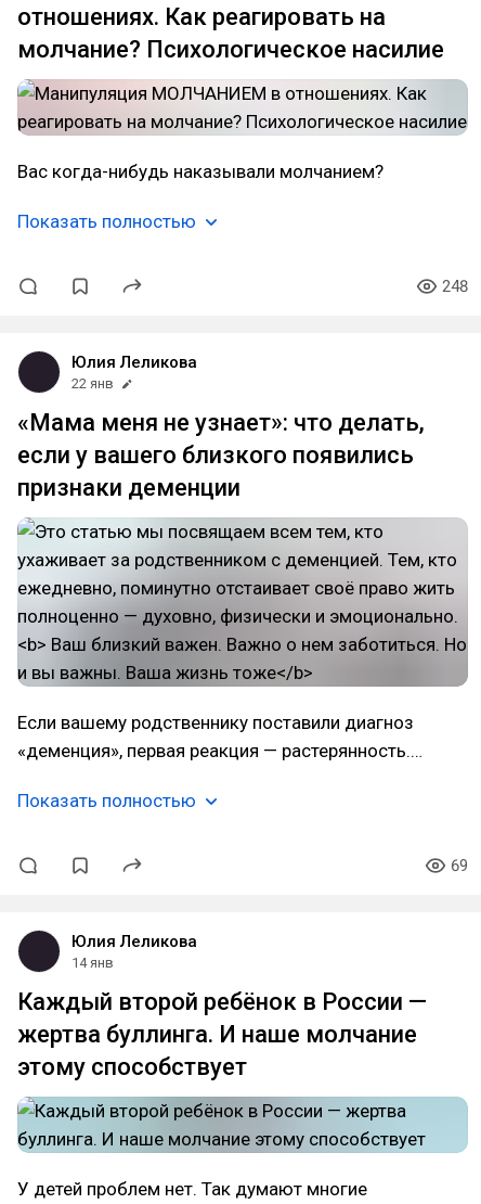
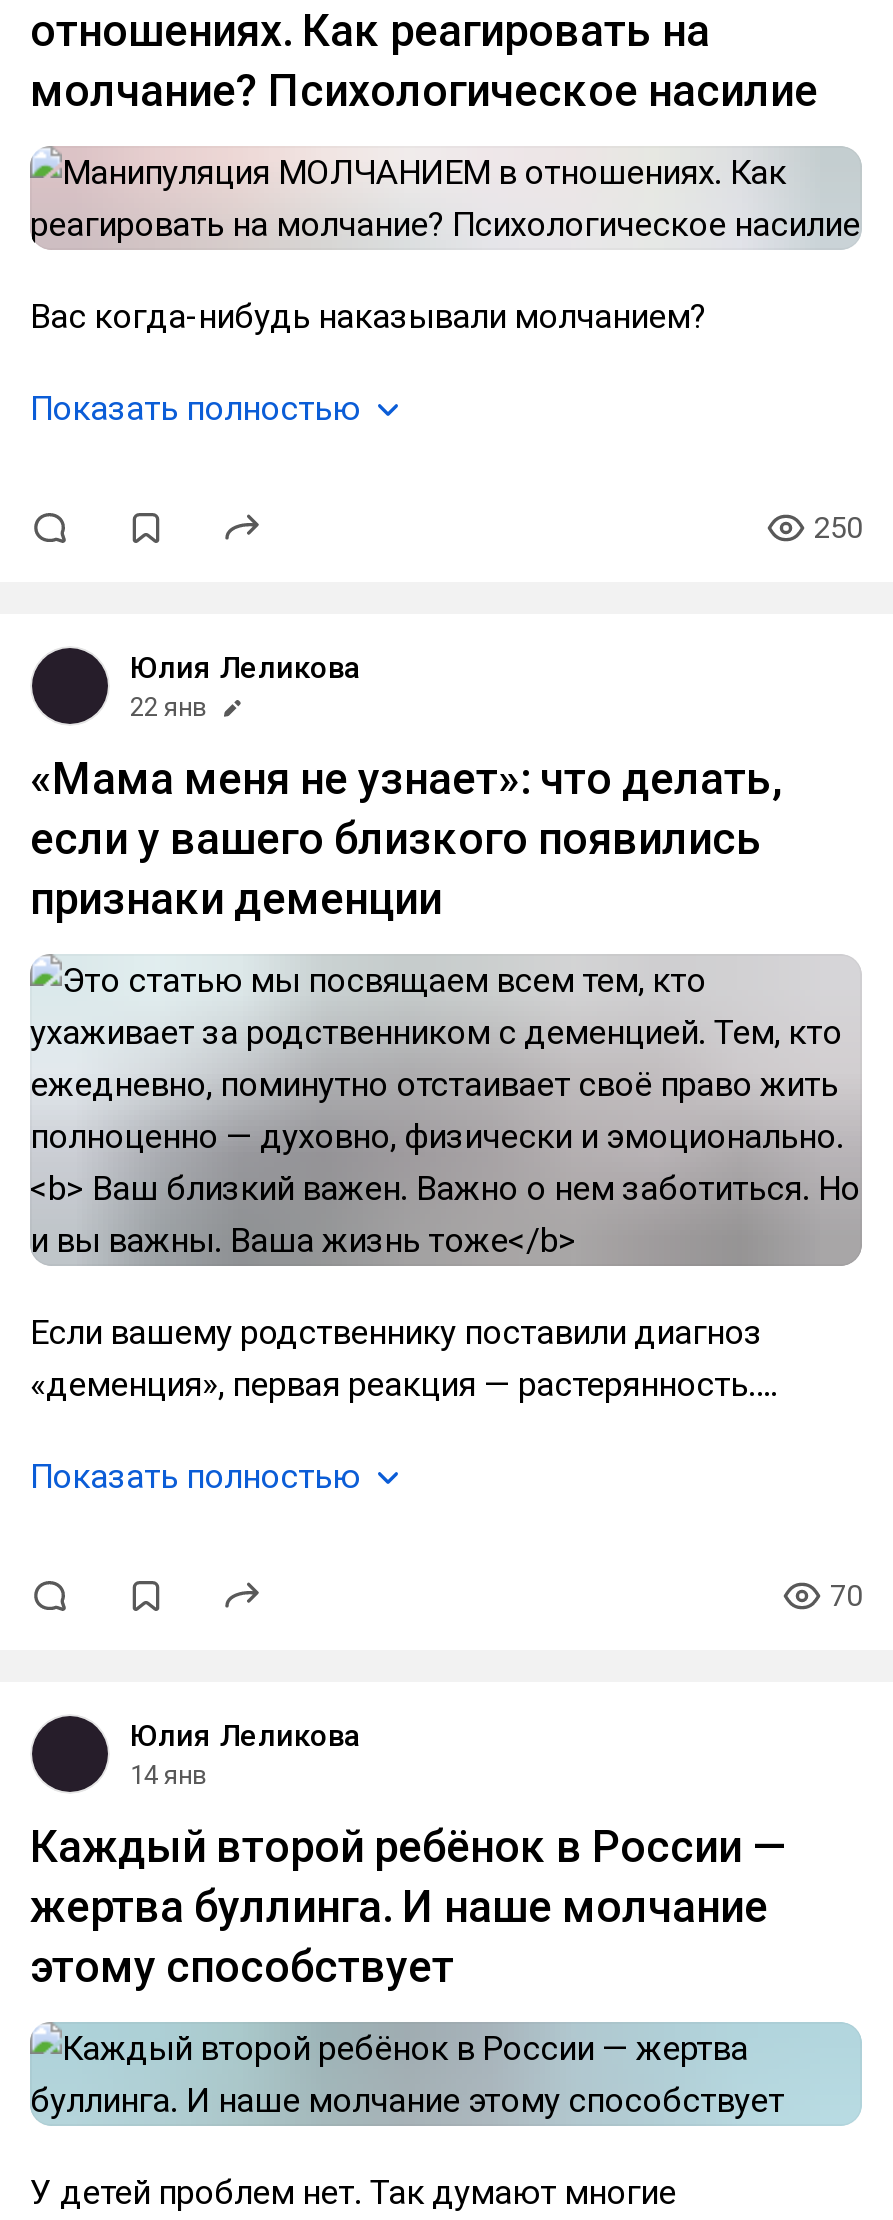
- 248
+ 250

- 69
+ 70
